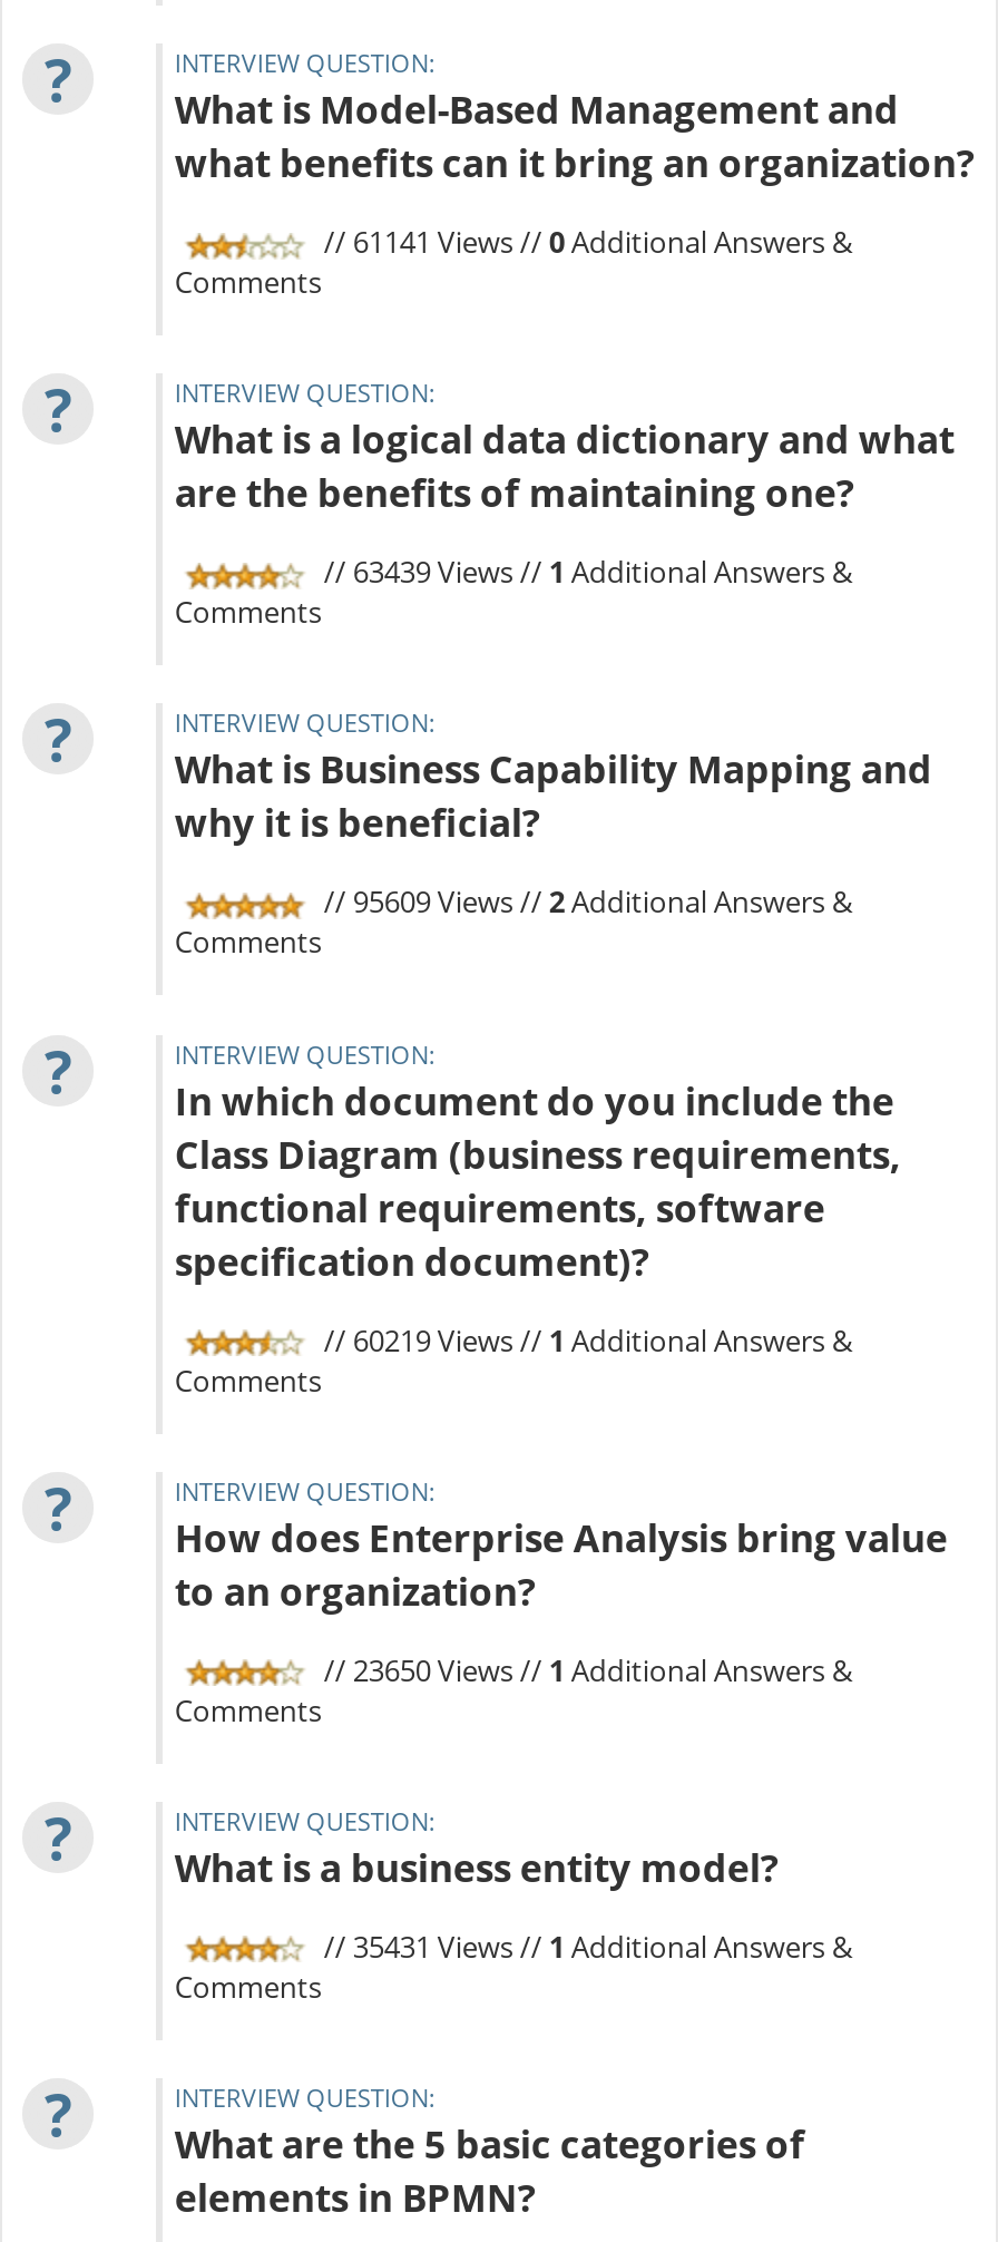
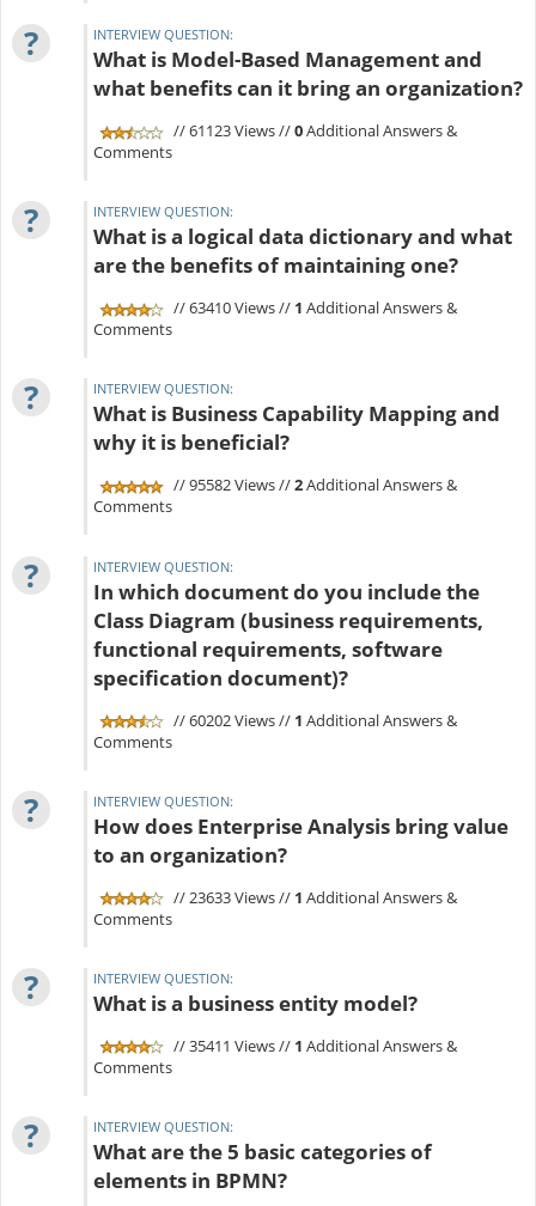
- // 61141 Views // 0Additional Answers &
+ // 61123 Views // 0Additional Answers &

- // 63439 Views // 1 Additional Answers &
+ // 63410 Views // 1 Additional Answers &

- // 95609 Views // 2Additional Answers &
+ // 95582 Views // 2Additional Answers &

- // 60219 Views // 1 Additional Answers &
+ // 60202 Views // 1 Additional Answers &

- // 23650 Views // 1 Additional Answers &
+ // 23633 Views // 1 Additional Answers &

- // 35431 Views // 1 Additional Answers &
+ // 35411 Views // 1 Additional Answers &
